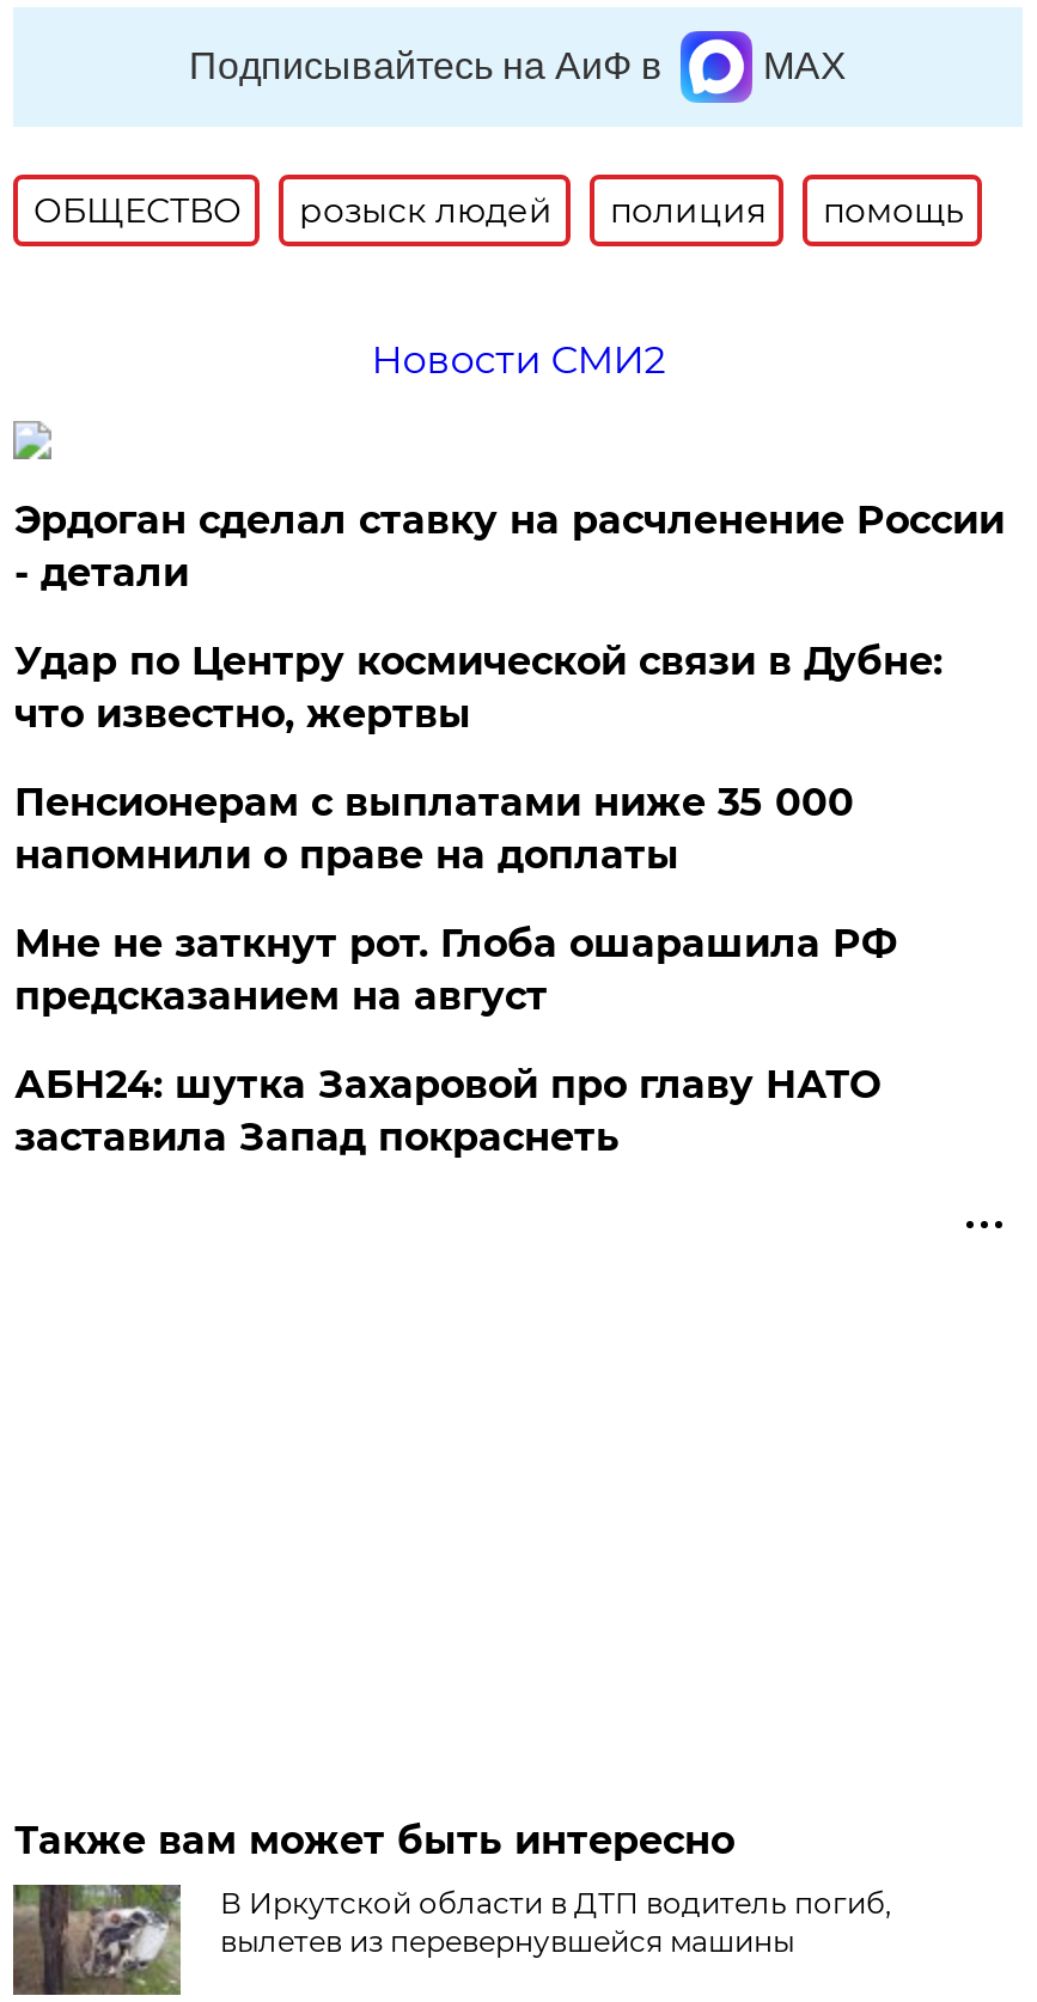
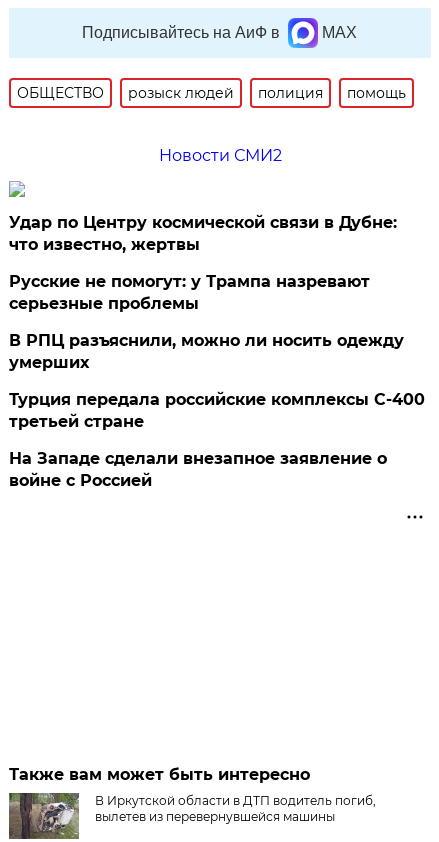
- Эрдоган сделал ставку на расчленение России
- - детали

moved up: Удар по Центру космической связи в Дубне: | что известно, жертвы

- Пенсионерам с выплатами ниже 35 000
- напомнили о праве на доплаты
- Мне не заткнут рот. Глоба ошарашила РФ
- предсказанием на август
- АБН24: шутка Захаровой про главу НАТО
- заставила Запад покраснеть
+ Русские не помогут: у Трампа назревают
+ серьезные проблемы
+ В РПЦ разъяснили, можно ли носить одежду
+ умерших
+ Турция передала российские комплексы С-400
+ третьей стране
+ На Западе сделали внезапное заявление о
+ войне с Россией
